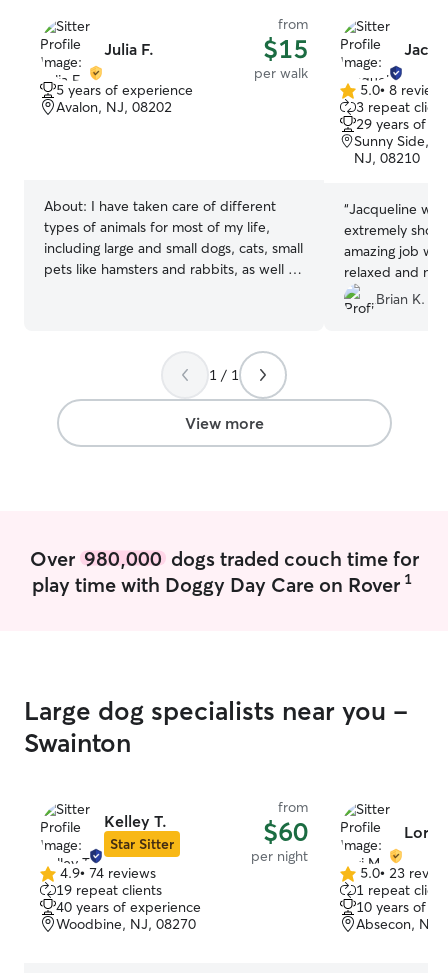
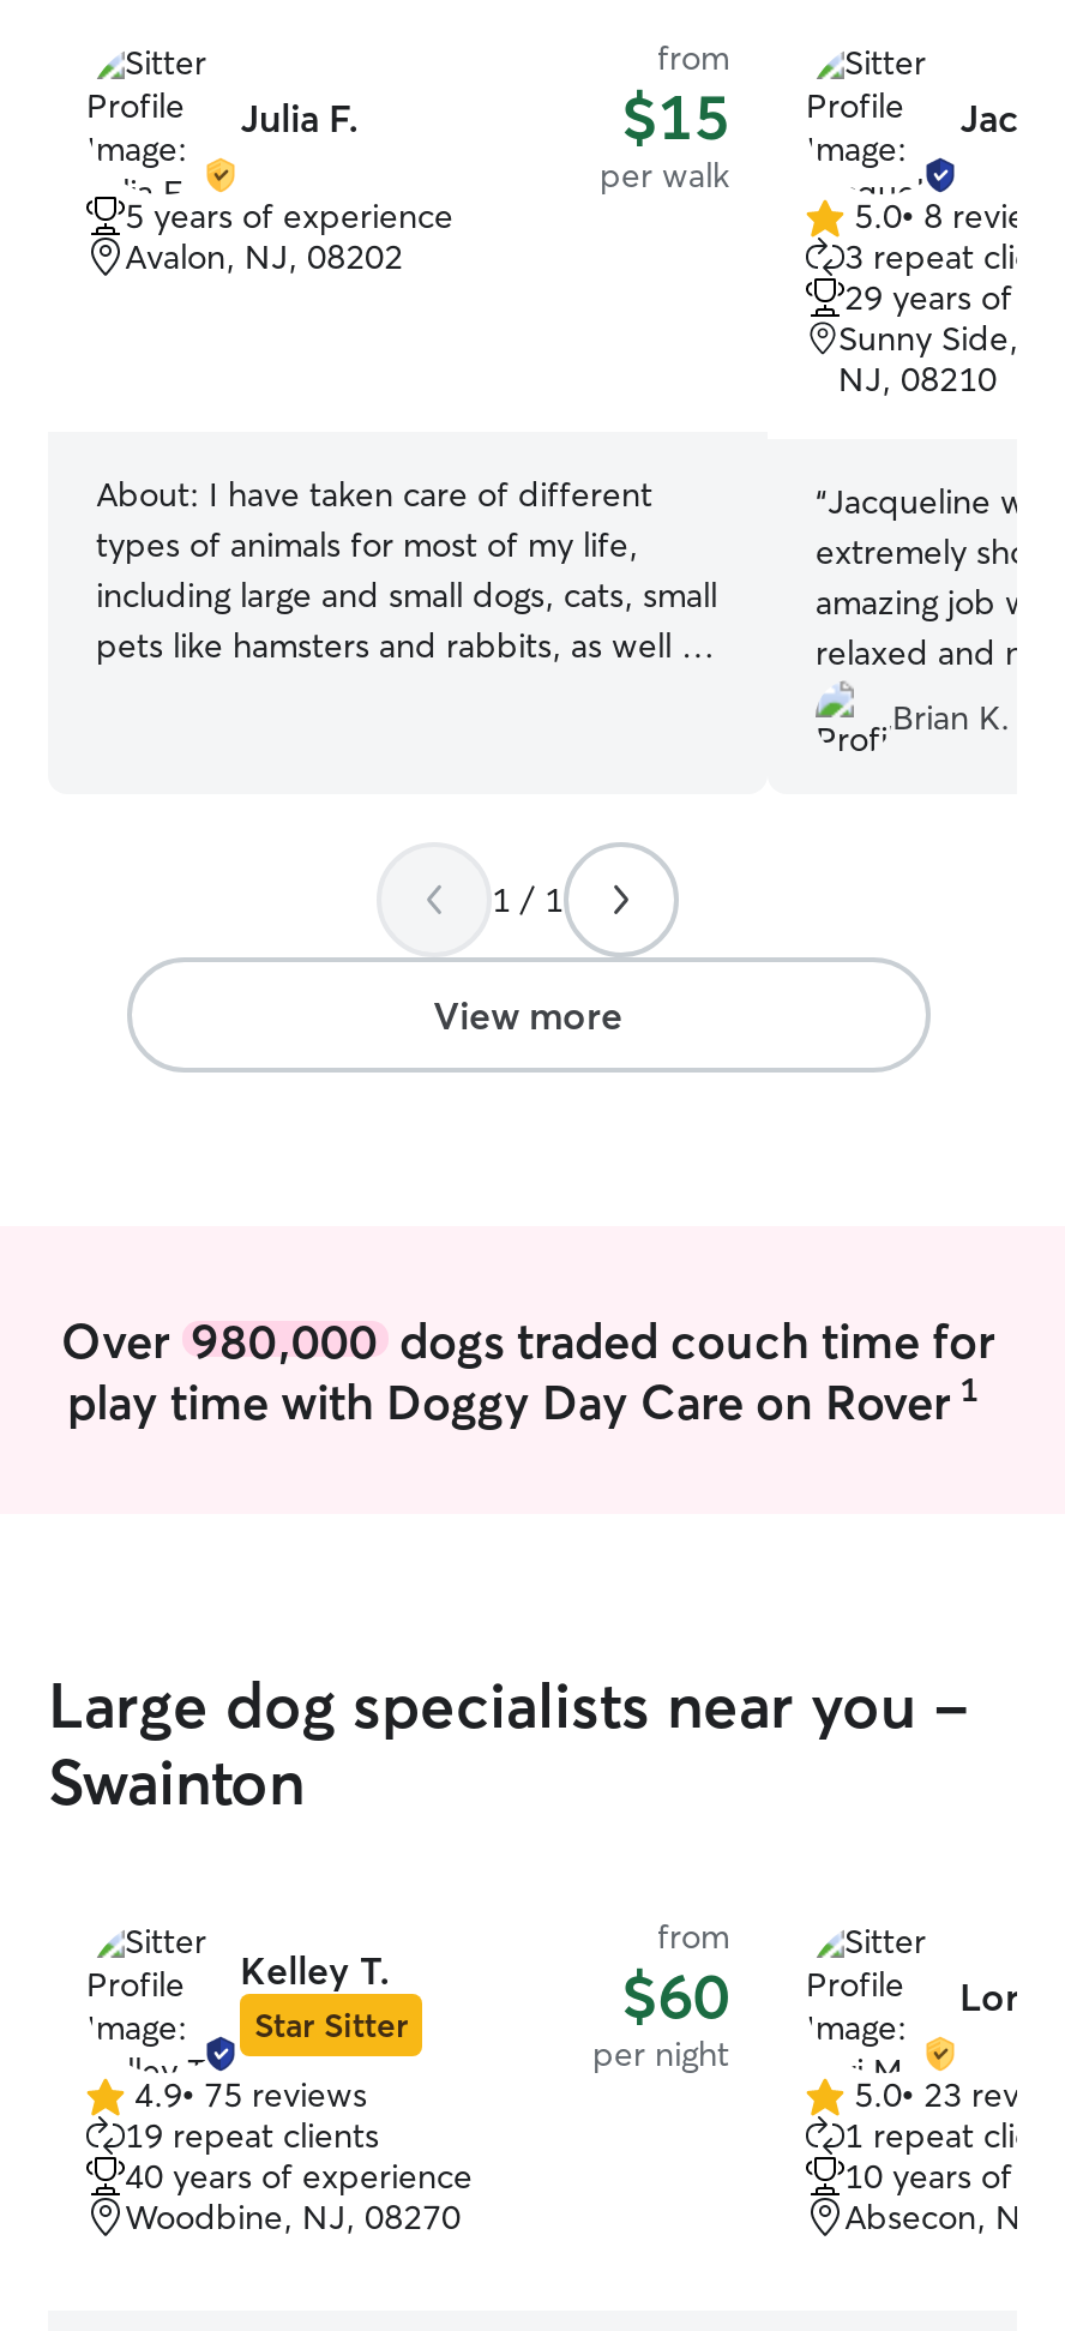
- 4.9• 74 reviews
+ 4.9• 75 reviews
